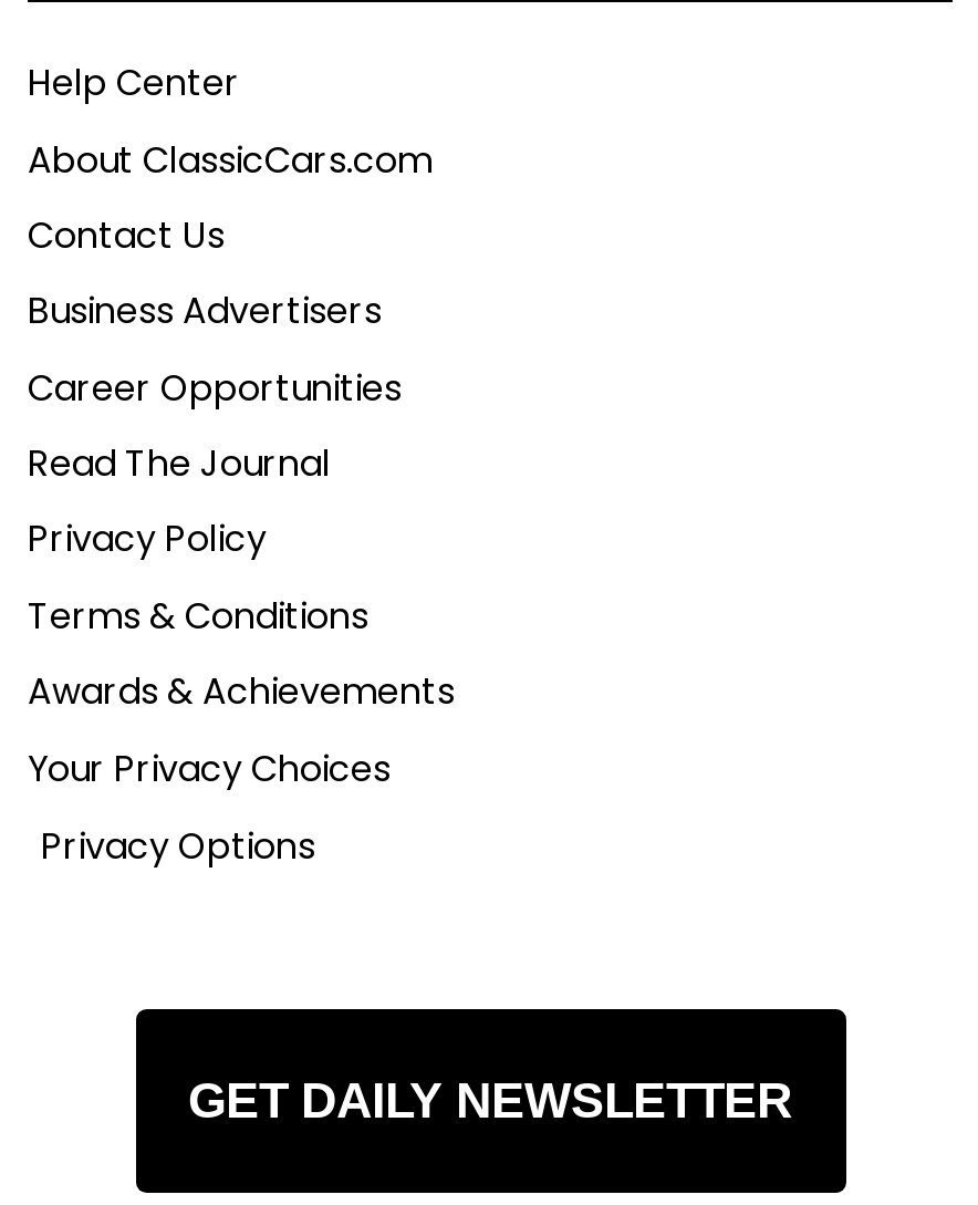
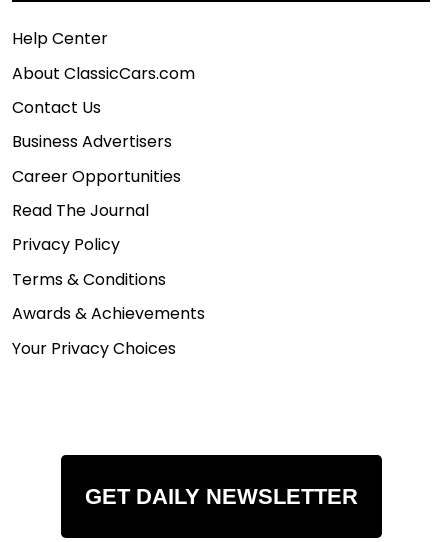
- Privacy Options
